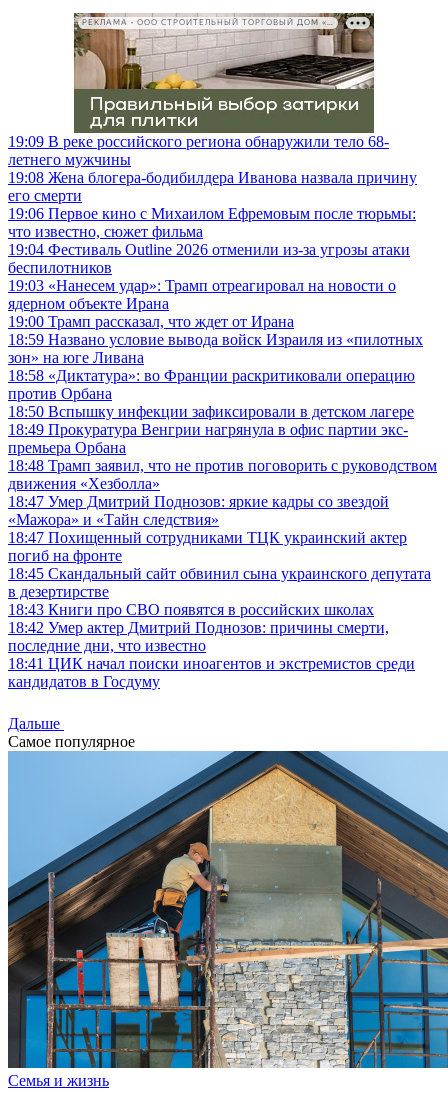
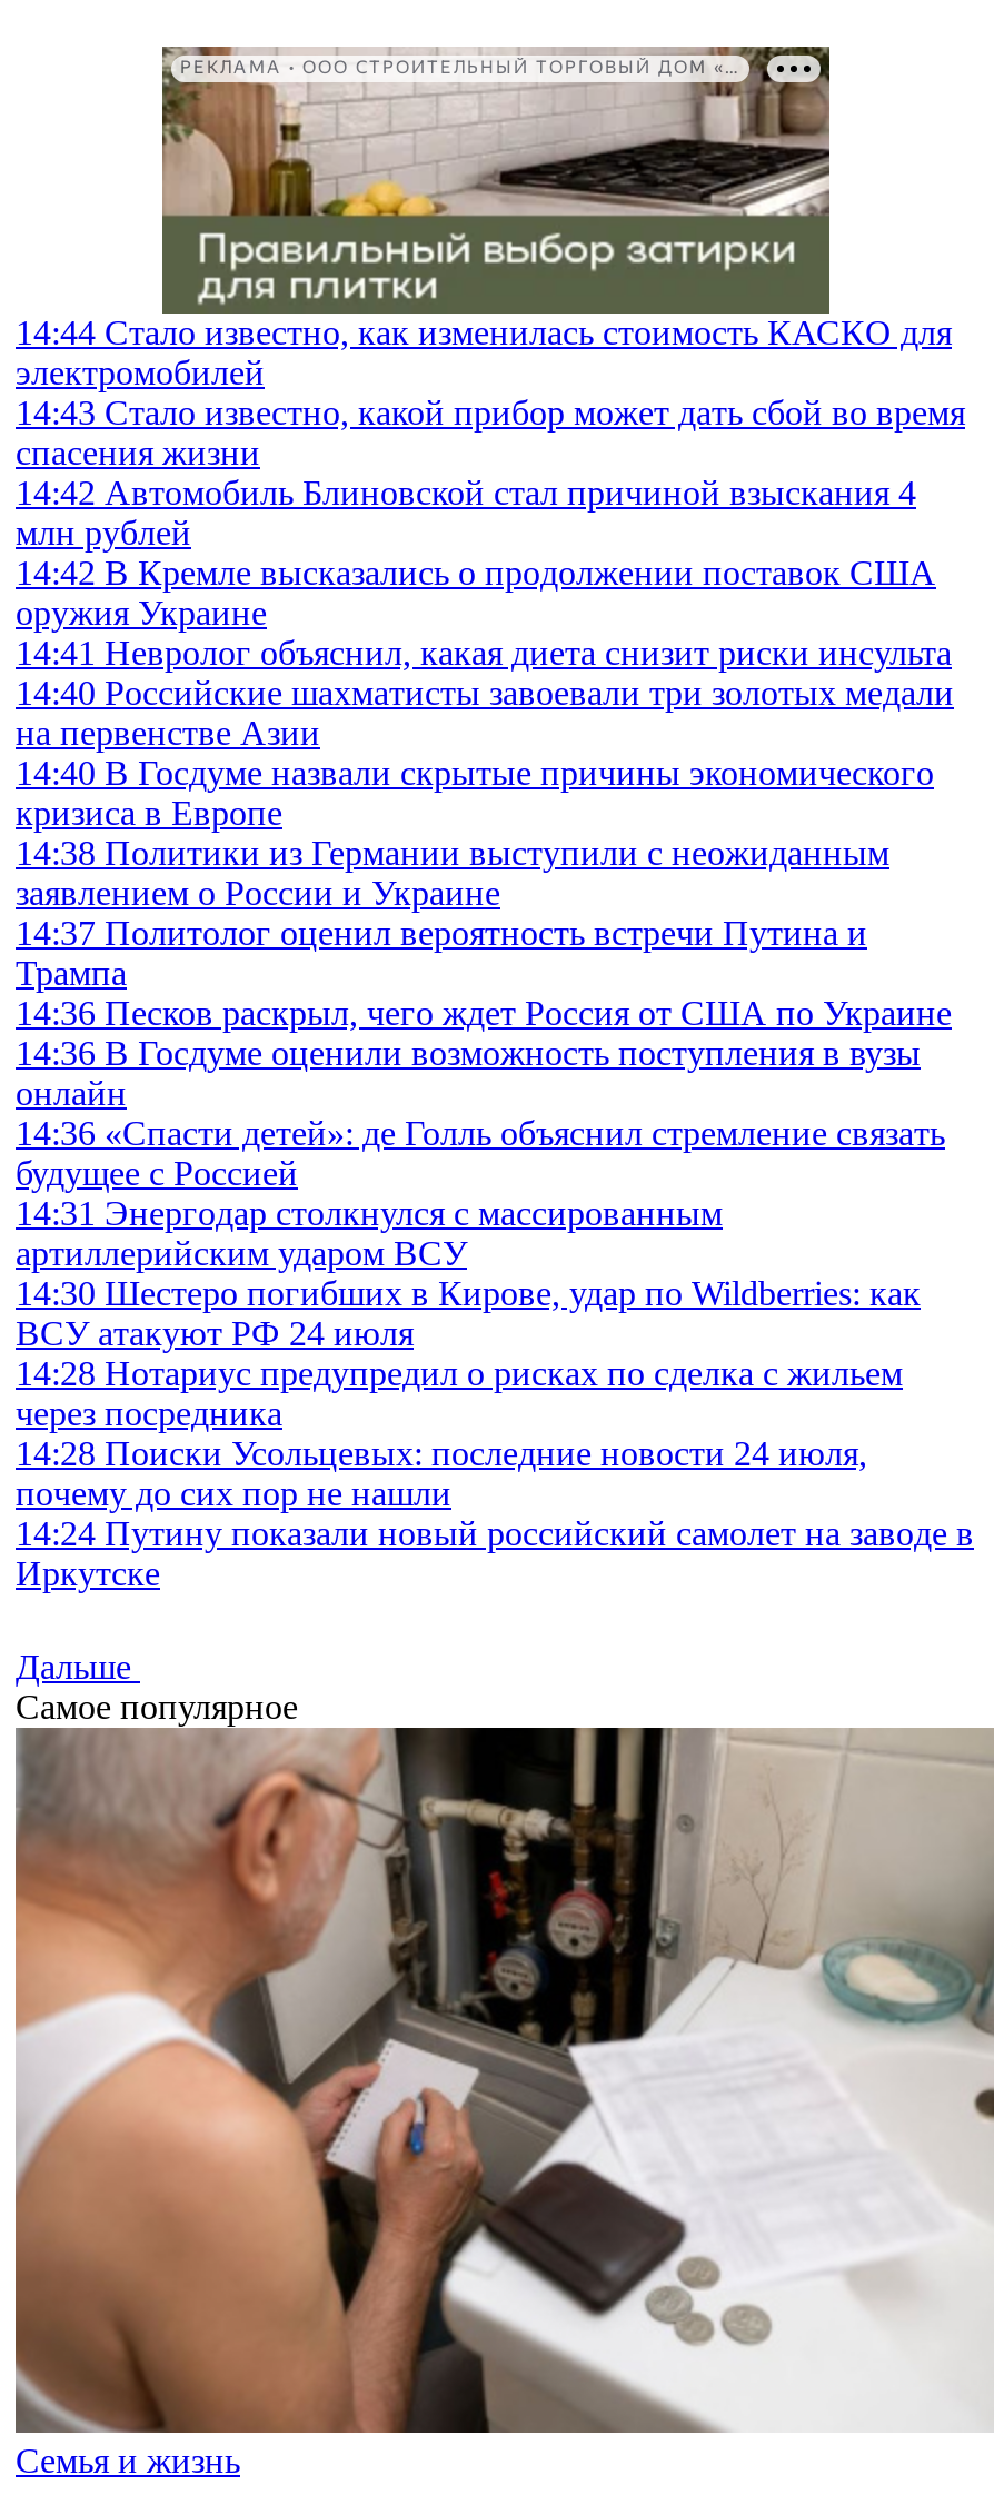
- 19:09 В реке российского региона обнаружили тело 68-
- летнего мужчины
- 19:08 Жена блогера-бодибилдера Иванова назвала причину
- его смерти
- 19:06 Первое кино с Михаилом Ефремовым после тюрьмы:
- что известно, сюжет фильма
- 19:04 Фестиваль Outline 2026 отменили из-за угрозы атаки
- беспилотников
- 19:03 «Нанесем удар»: Трамп отреагировал на новости о
- ядерном объекте Ирана
- 19:00 Трамп рассказал, что ждет от Ирана
- 18:59 Названо условие вывода войск Израиля из «пилотных
- зон» на юге Ливана
- 18:58 «Диктатура»: во Франции раскритиковали операцию
- против Орбана
- 18:50 Вспышку инфекции зафиксировали в детском лагере
- 18:49 Прокуратура Венгрии нагрянула в офис партии экс-
- премьера Орбана
- 18:48 Трамп заявил, что не против поговорить с руководством
- движения «Хезболла»
- 18:47 Умер Дмитрий Поднозов: яркие кадры со звездой
- «Мажора» и «Тайн следствия»
- 18:47 Похищенный сотрудниками ТЦК украинский актер
- погиб на фронте
- 18:45 Скандальный сайт обвинил сына украинского депутата
- в дезертирстве
- 18:43 Книги про СВО появятся в российских школах
- 18:42 Умер актер Дмитрий Поднозов: причины смерти,
- последние дни, что известно
- 18:41 ЦИК начал поиски иноагентов и экстремистов среди
- кандидатов в Госдуму
+ 14:44 Стало известно, как изменилась стоимость КАСКО для
+ электромобилей
+ 14:43Стало известно, какой прибор может дать сбой во время
+ спасения жизни
+ 14:42 Автомобиль Блиновской стал причиной взыскания 4
+ млн рублей
+ 14:42 В Кремле высказались о продолжении поставок США
+ оружия Украине
+ 14:41 Невролог объяснил, какая диета снизит риски инсульта
+ 14:40 Российские шахматисты завоевали три золотых медали
+ на первенстве Азии
+ 14:40В Госдуме назвали скрытые причины экономического
+ кризиса в Европе
+ 14:38 Политики из Германии выступили с неожиданным
+ заявлением о России и Украине
+ 14:37 Политолог оценил вероятность встречи Путина и
+ Трампа
+ 14:36 Песков раскрыл, чего ждет Россия от США по Украине
+ 14:36 В Госдуме оценили возможность поступления в вузы
+ онлайн
+ 14:36 «Спасти детей»: де Голль объяснил стремление связать
+ будущее с Россией
+ 14:31 Энергодар столкнулся с массированным
+ артиллерийским ударом ВСУ
+ 14:30 Шестеро погибших в Кирове, удар по Wildberries: как
+ ВСУ атакуют РФ 24 июля
+ 14:28 Нотариус предупредил о рисках по сделка с жильем
+ через посредника
+ 14:28 Поиски Усольцевых: последние новости 24 июля,
+ почему до сих пор не нашли
+ 14:24 Путину показали новый российский самолет на заводе в
+ Иркутске

- [image]
+ [image]
